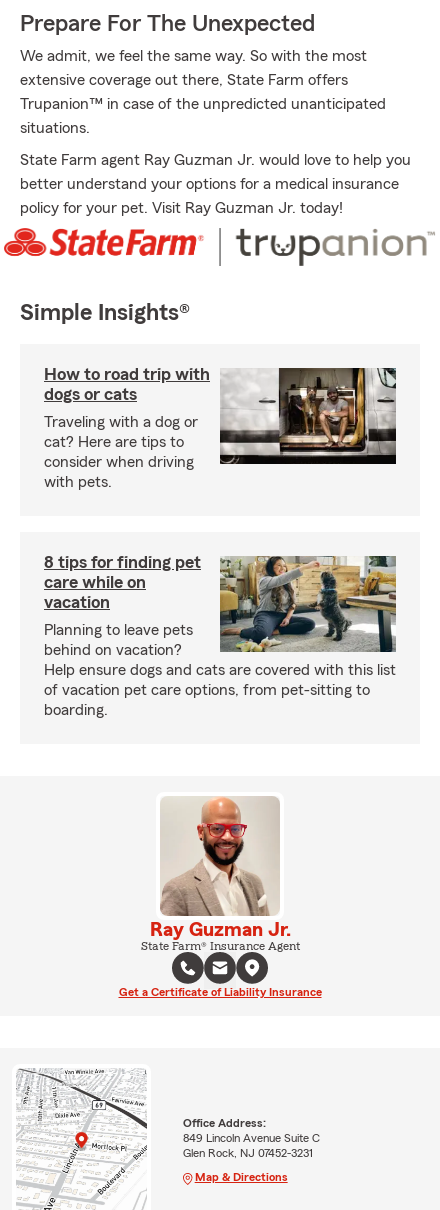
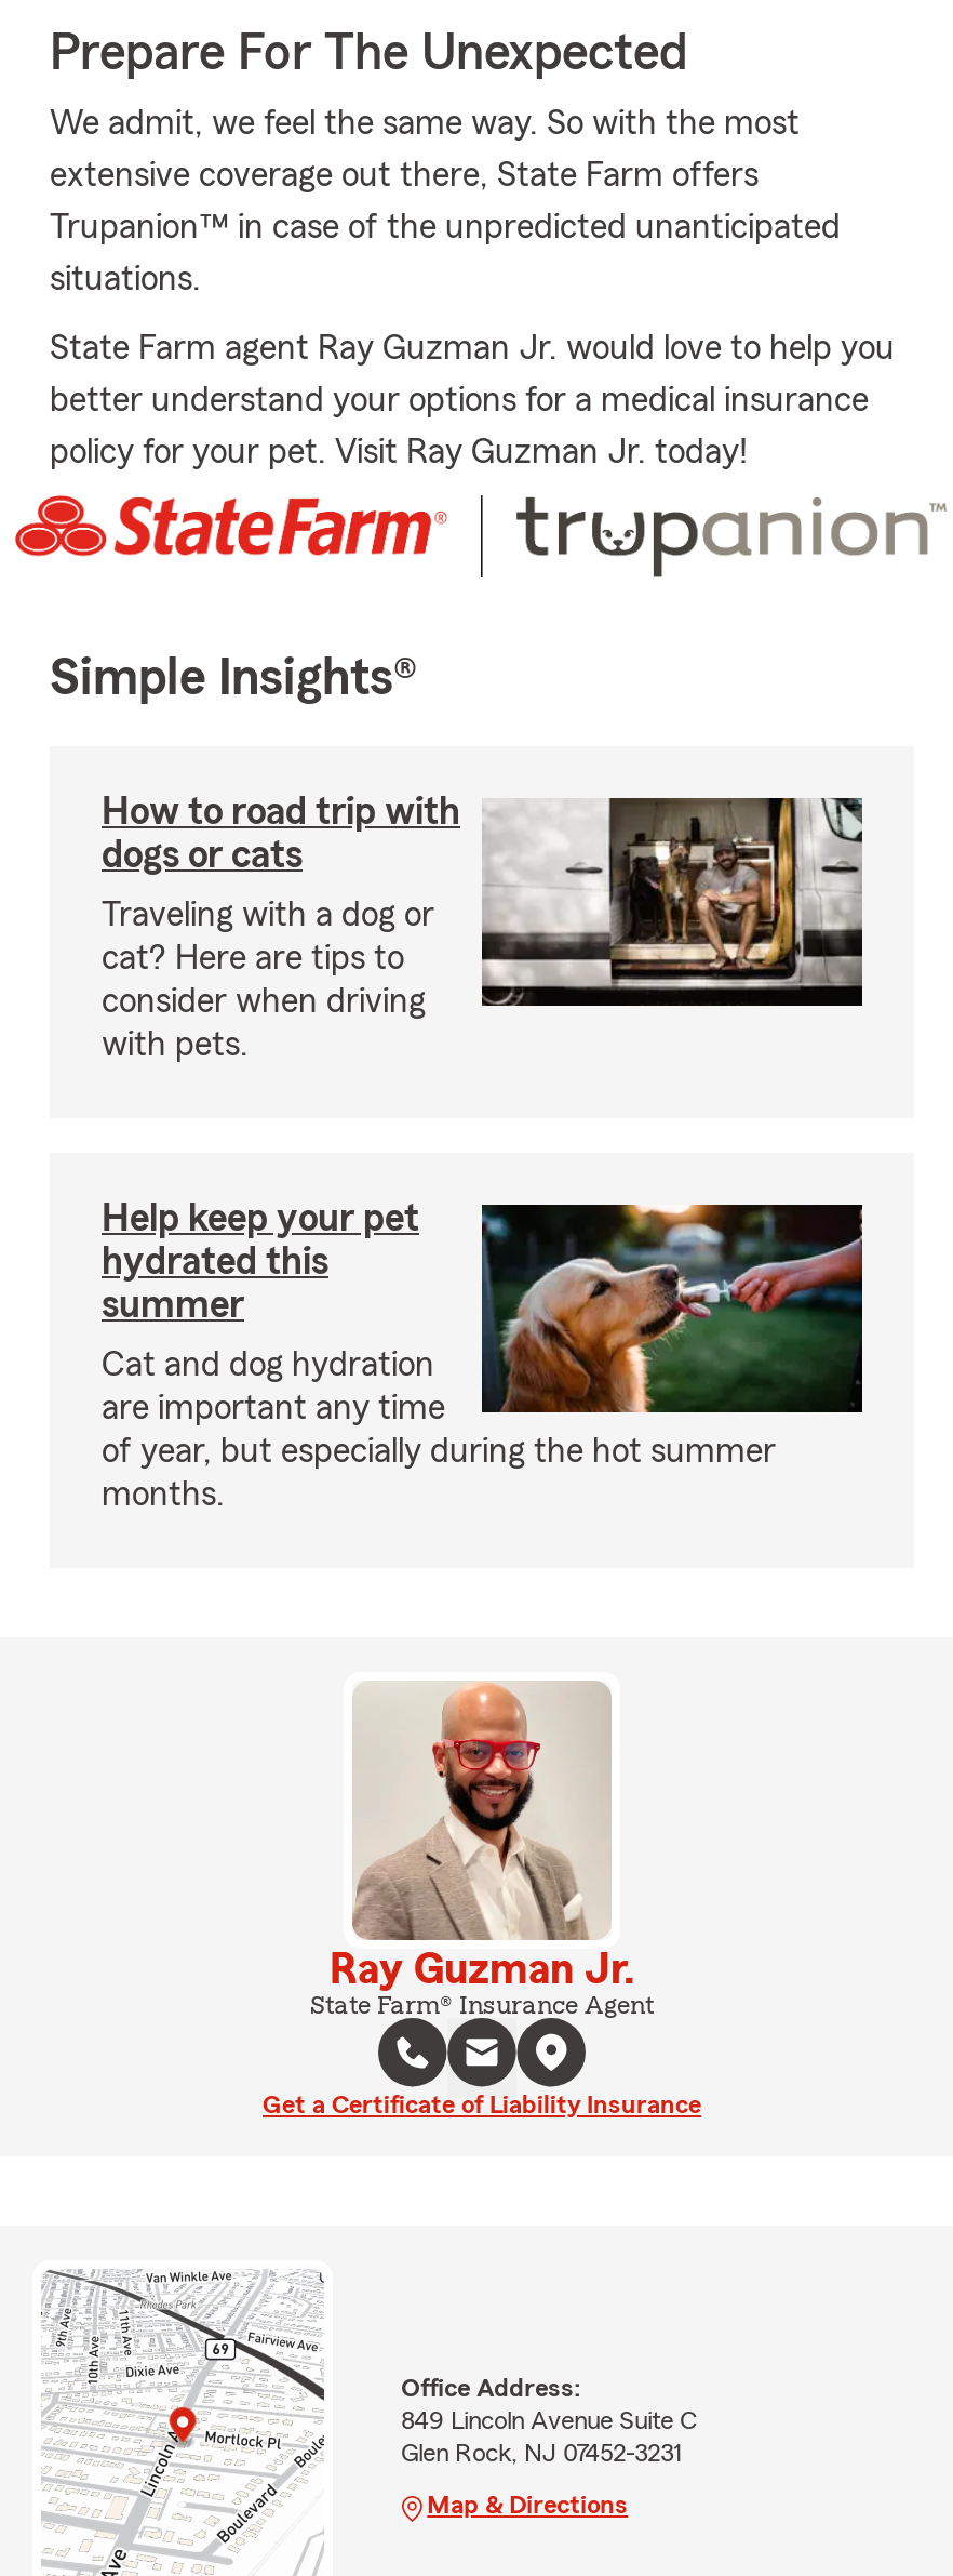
- 8 tips for finding pet
- care while on
- vacation
+ Help keep your pet
+ hydrated this
+ summer

- [image]
- Planning to leave pets
- behind on vacation?
- Help ensure dogs and cats are covered with this list
- of vacation pet care options, from pet-sitting to
- boarding.
+ [image]
+ Cat and dog hydration
+ are important any time
+ of year, but especially during the hot summer
+ months.
